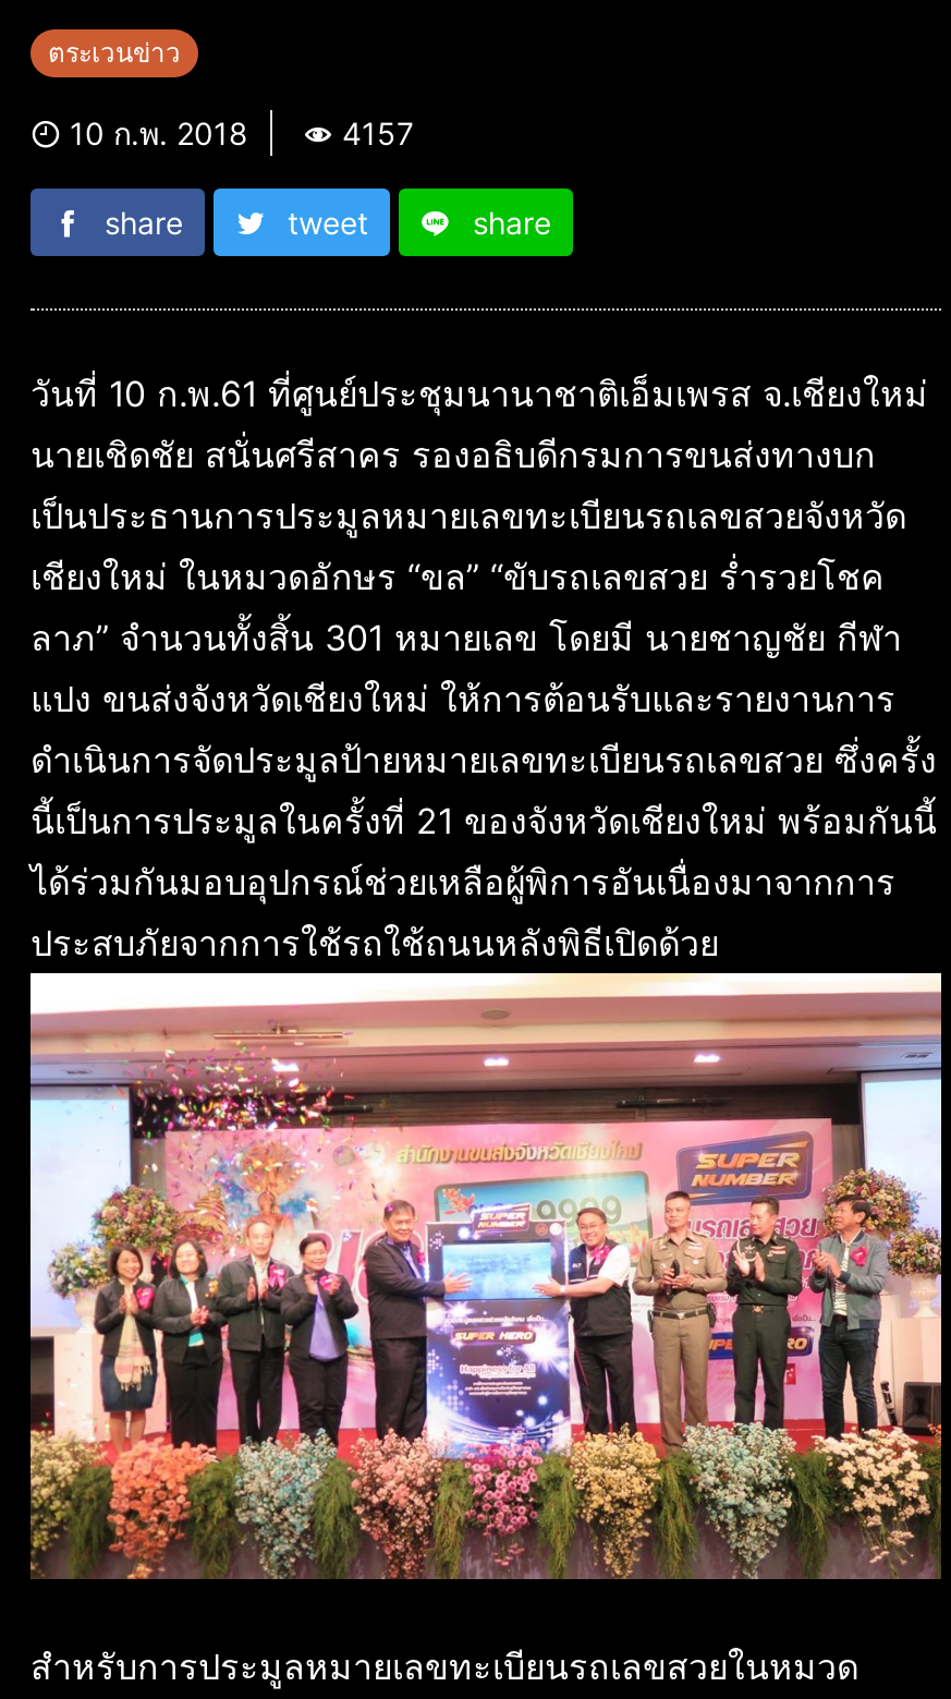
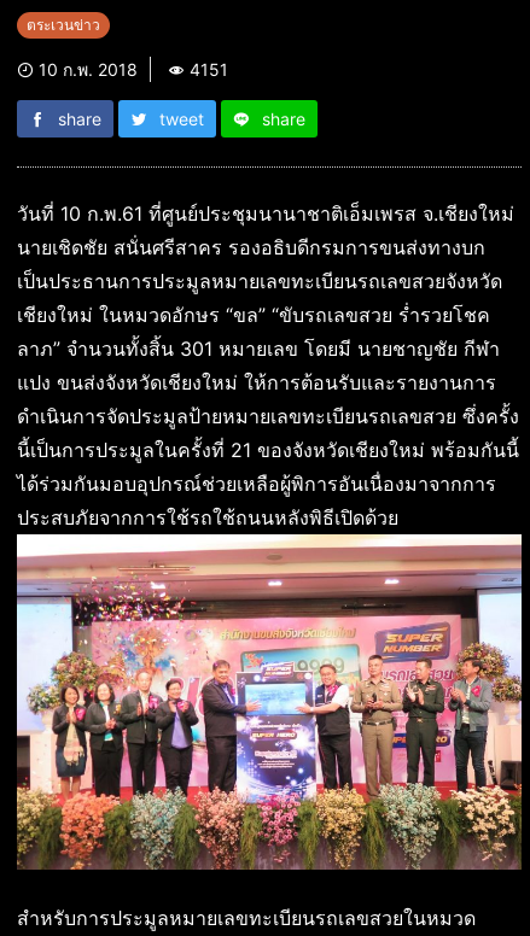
- 4157
+ 4151
